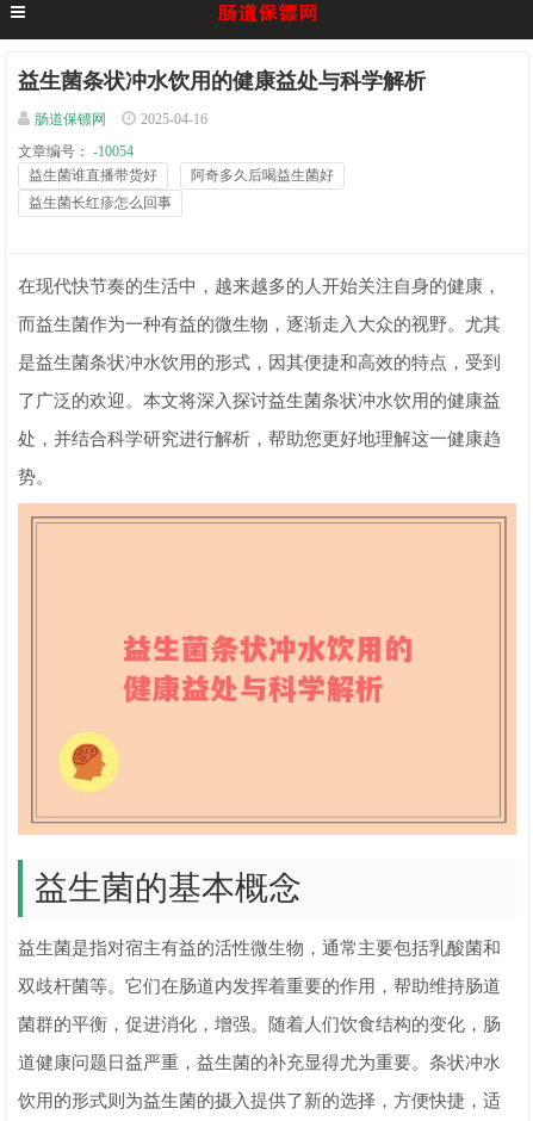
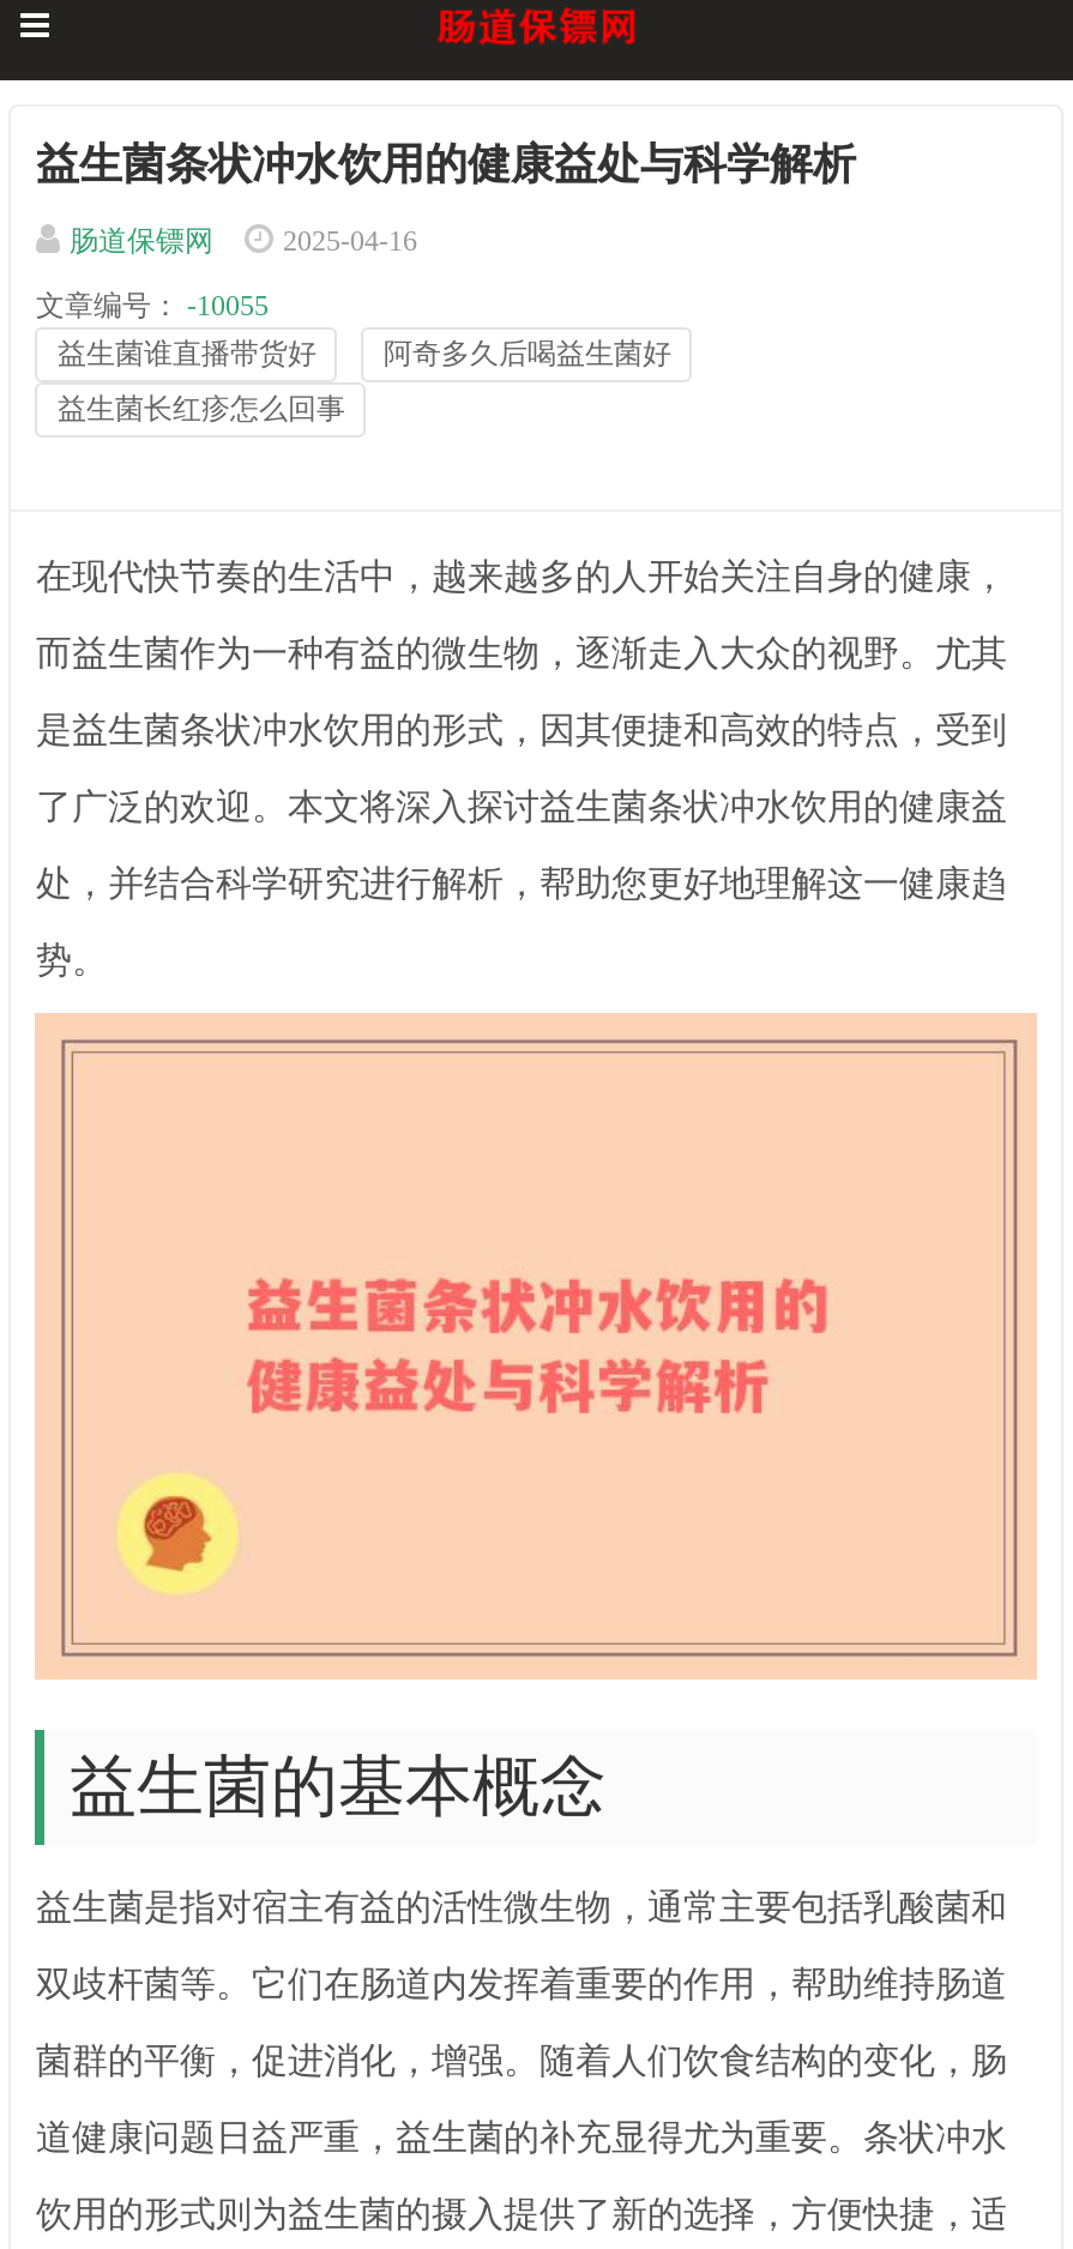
- 文章编号： -10054
+ 文章编号： -10055
